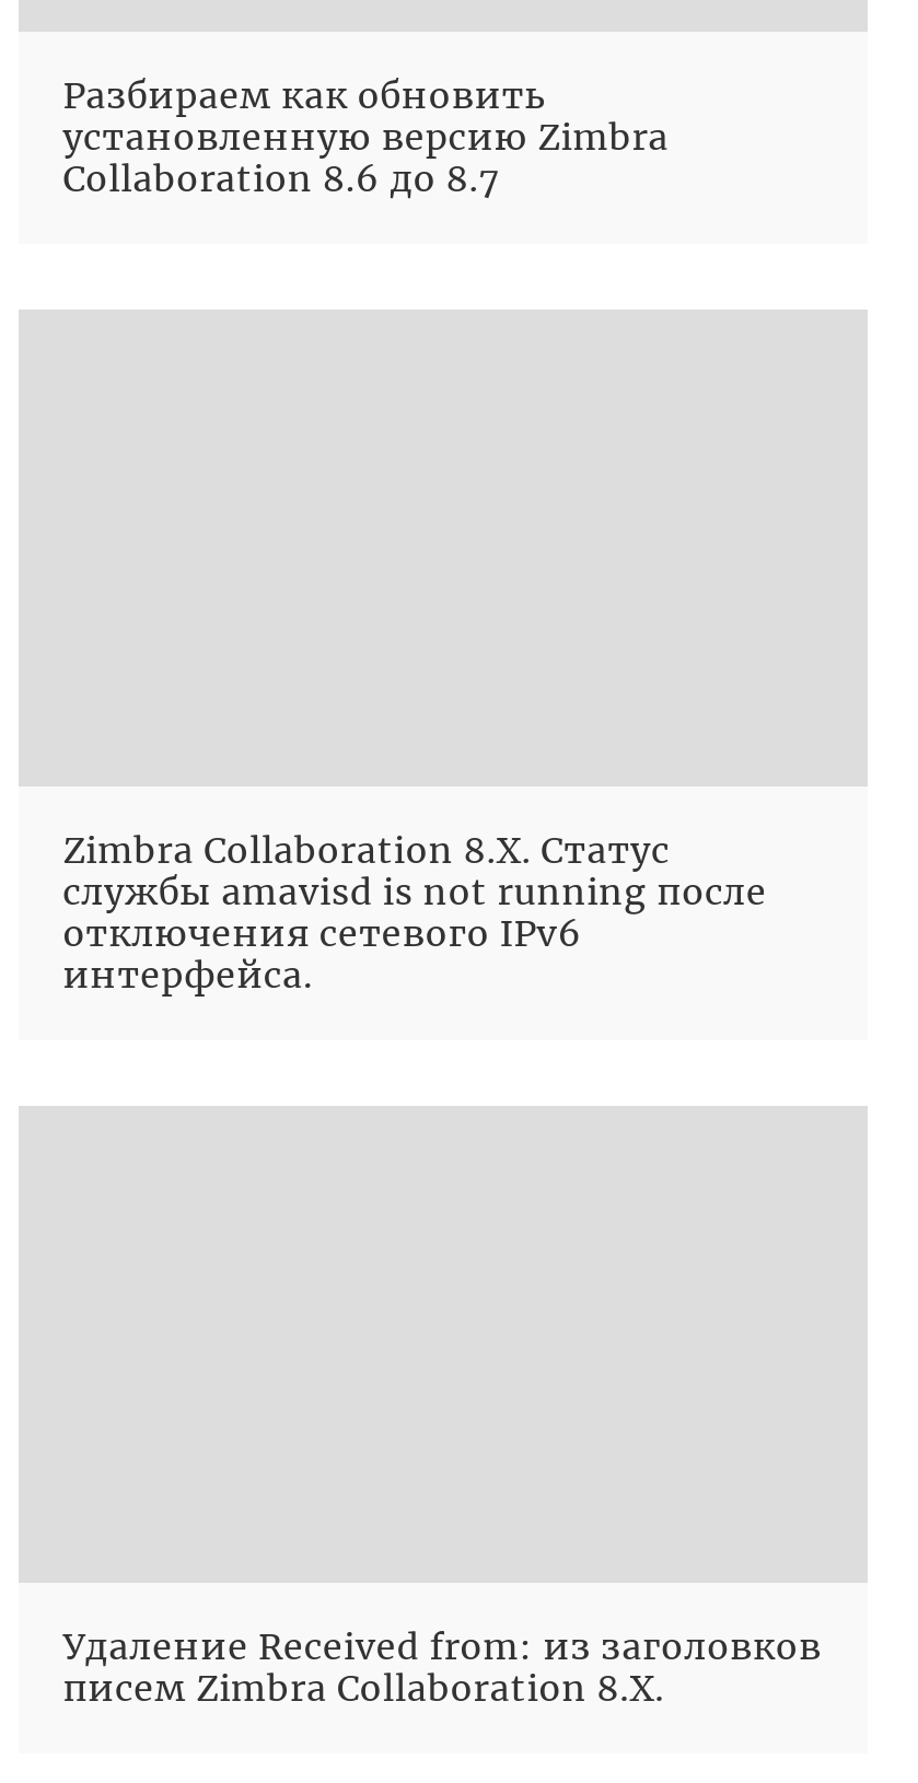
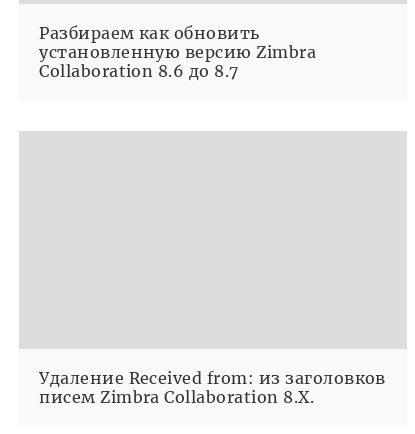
- Zimbra Collaboration 8.X. Статус
- службы amavisd is not running после
- отключения сетевого IPv6
- интерфейса.
